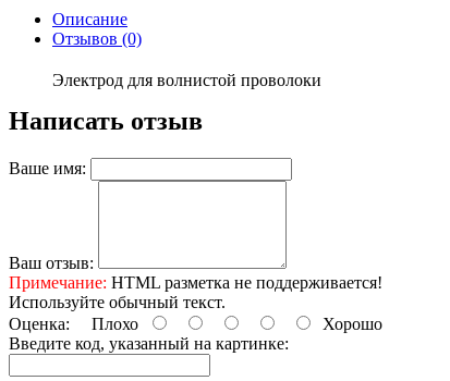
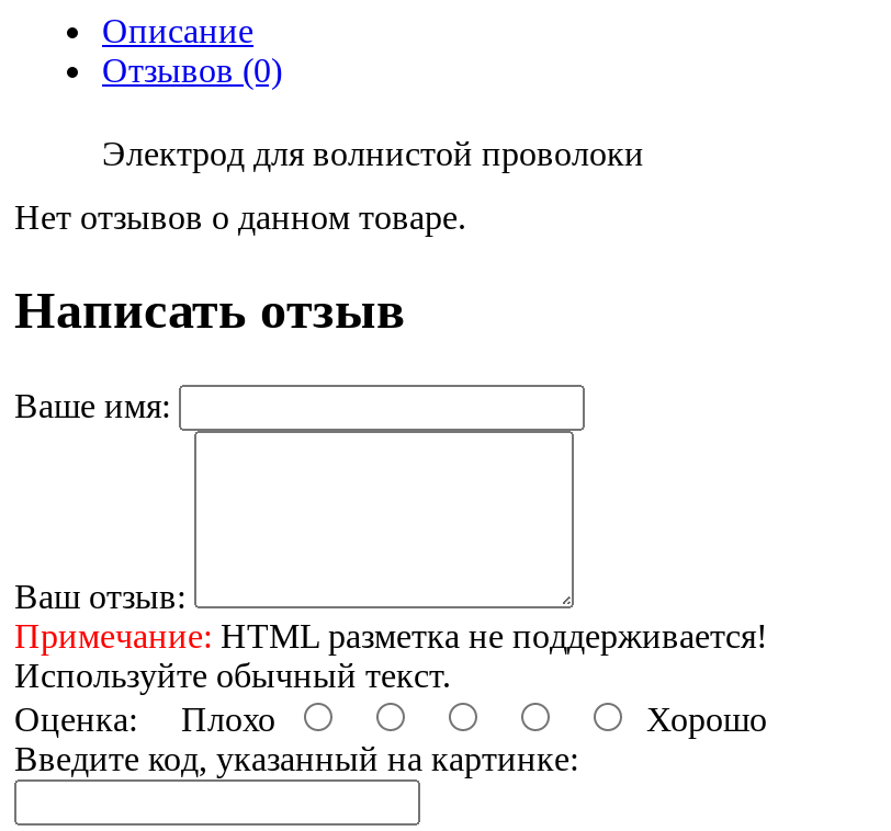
+ Нет отзывов о данном товаре.
